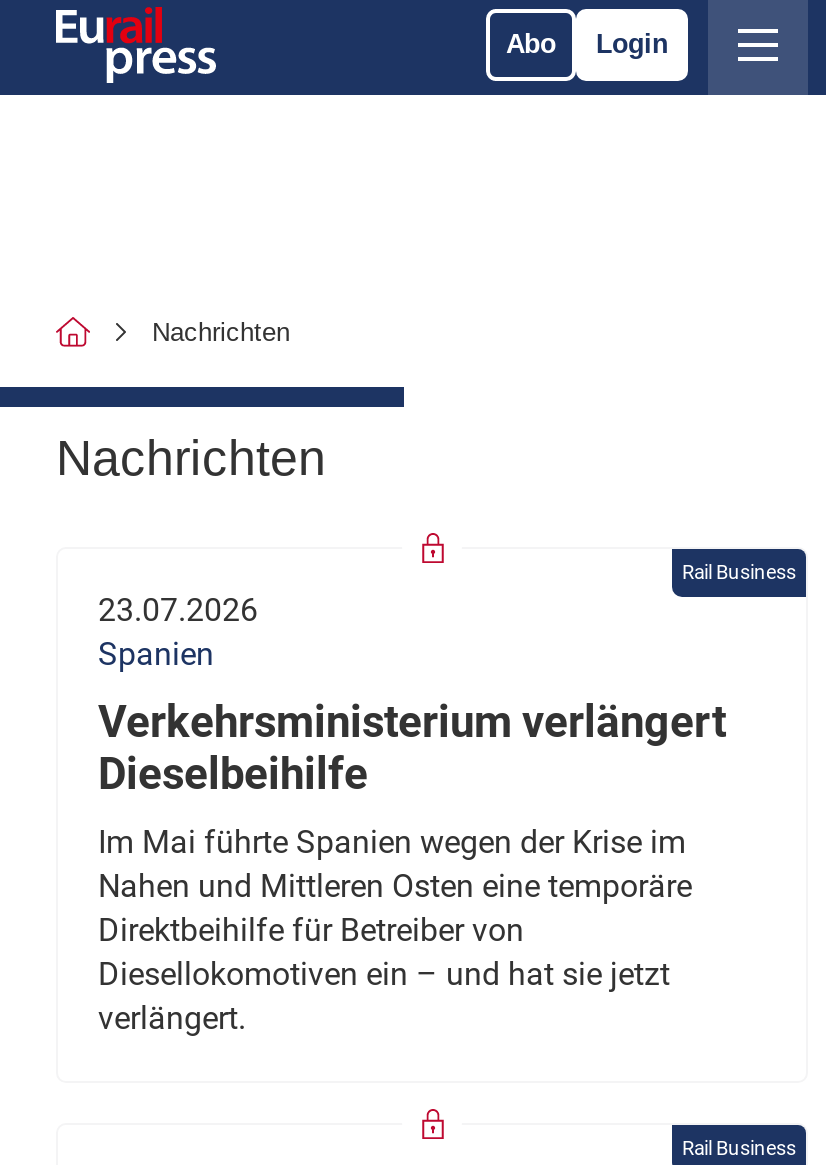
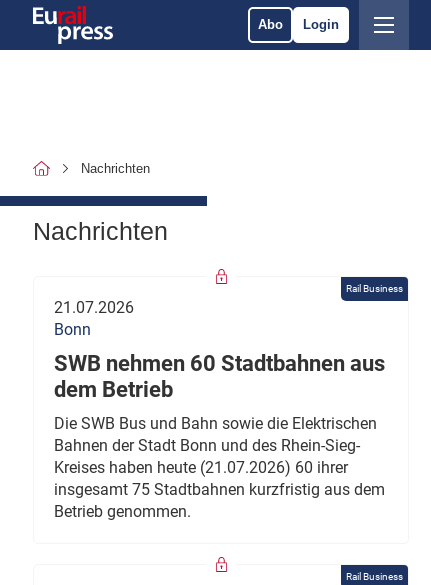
- 23.07.2026
- Spanien
+ 21.07.2026
+ Bonn

- Verkehrsministerium verlängert
- Dieselbeihilfe
+ SWB nehmen 60 Stadtbahnen aus
+ dem Betrieb

- Im Mai führte Spanien wegen der Krise im
- Nahen und Mittleren Osten eine temporäre
- Direktbeihilfe für Betreiber von
- Diesellokomotiven ein – und hat sie jetzt
- verlängert.
+ Die SWB Bus und Bahn sowie die Elektrischen
+ Bahnen der Stadt Bonn und des Rhein-Sieg-
+ Kreises haben heute (21.07.2026) 60 ihrer
+ insgesamt 75 Stadtbahnen kurzfristig aus dem
+ Betrieb genommen.
